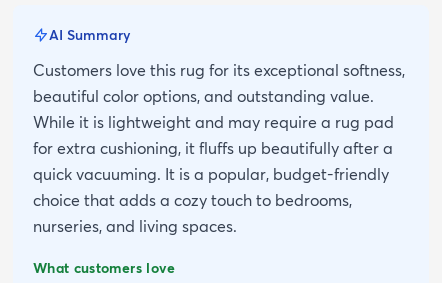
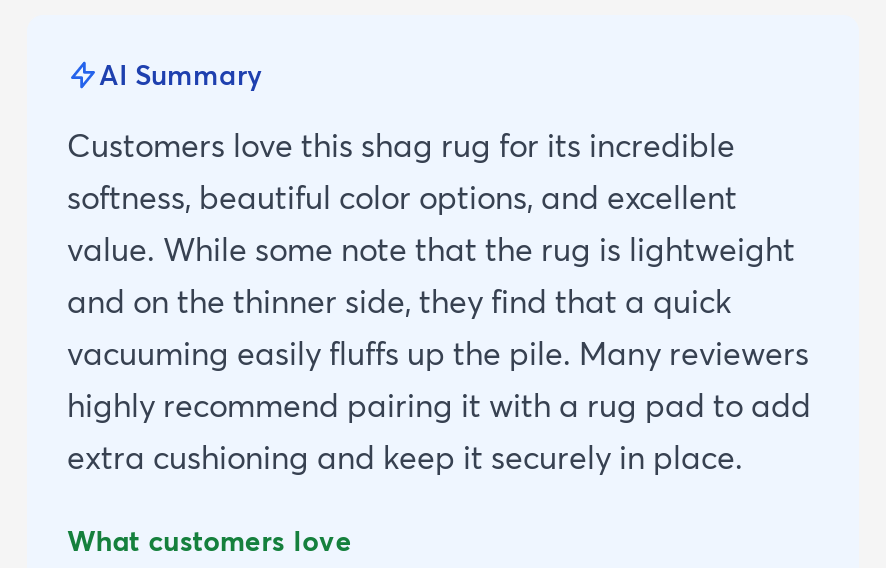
- Customers love this rug for its exceptional softness,
- beautiful color options, and outstanding value.
- While it is lightweight and may require a rug pad
- for extra cushioning, it fluffs up beautifully after a
- quick vacuuming. It is a popular, budget-friendly
- choice that adds a cozy touch to bedrooms,
- nurseries, and living spaces.
+ Customers love this shag rug for its incredible
+ softness, beautiful color options, and excellent
+ value. While some note that the rug is lightweight
+ and on the thinner side, they find that a quick
+ vacuuming easily fluffs up the pile. Many reviewers
+ highly recommend pairing it with a rug pad to add
+ extra cushioning and keep it securely in place.
